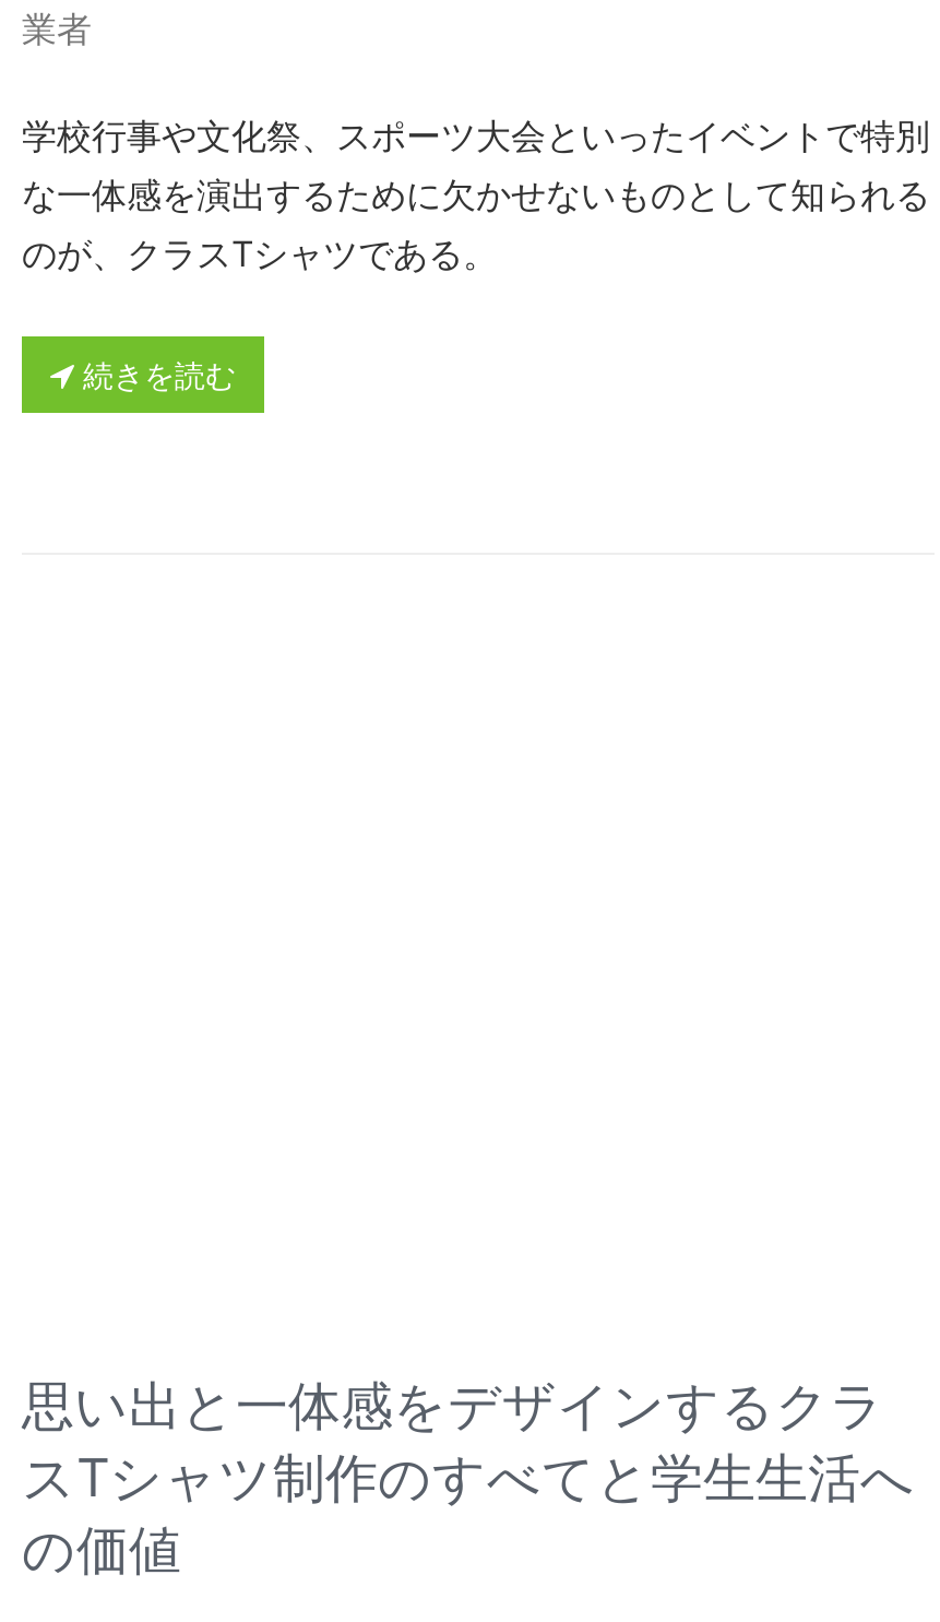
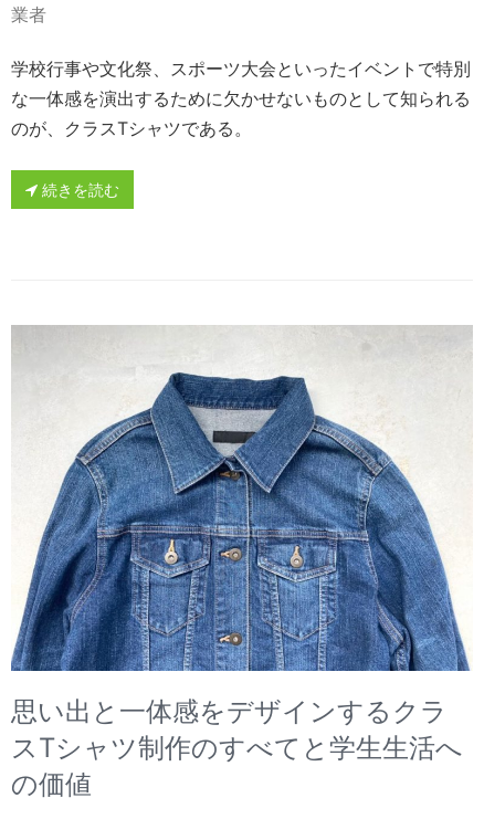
+ [image]
